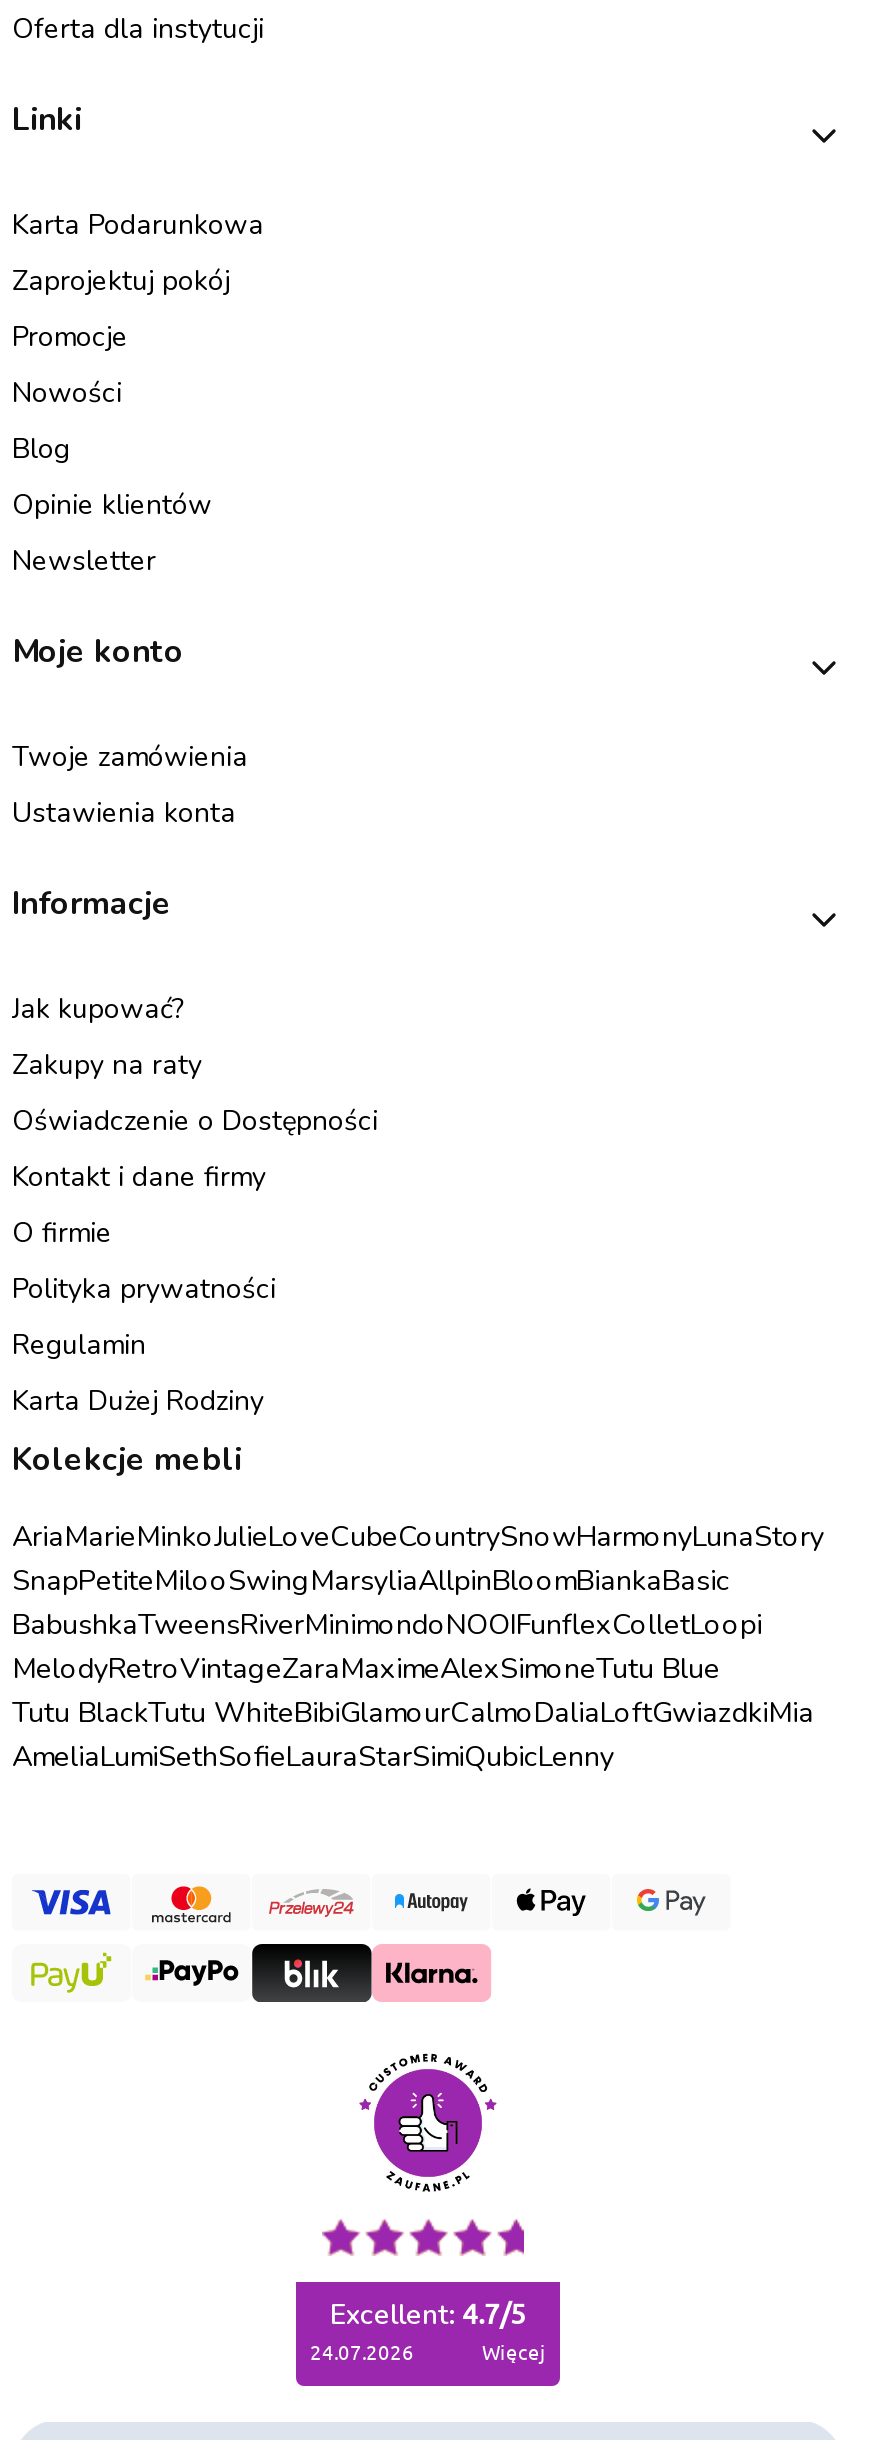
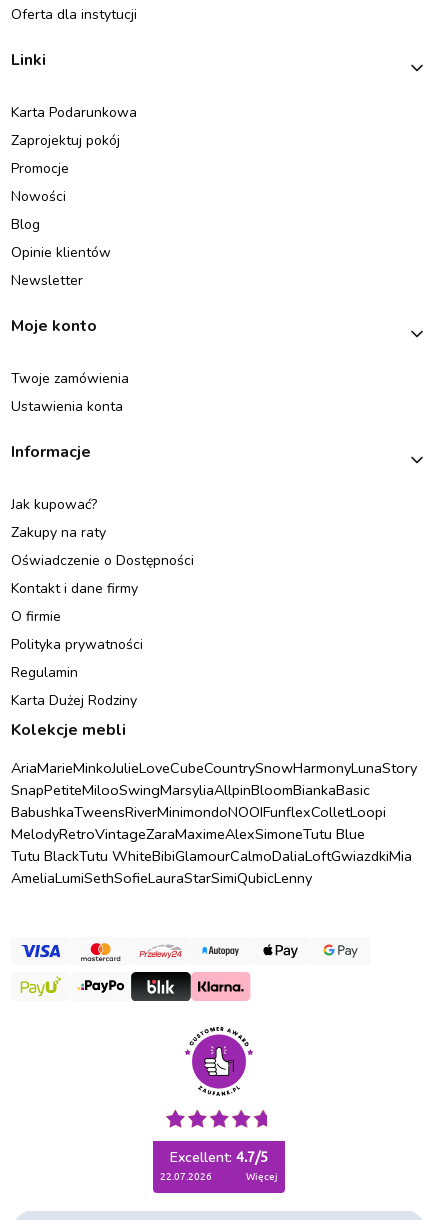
- 24.07.2026
+ 22.07.2026
